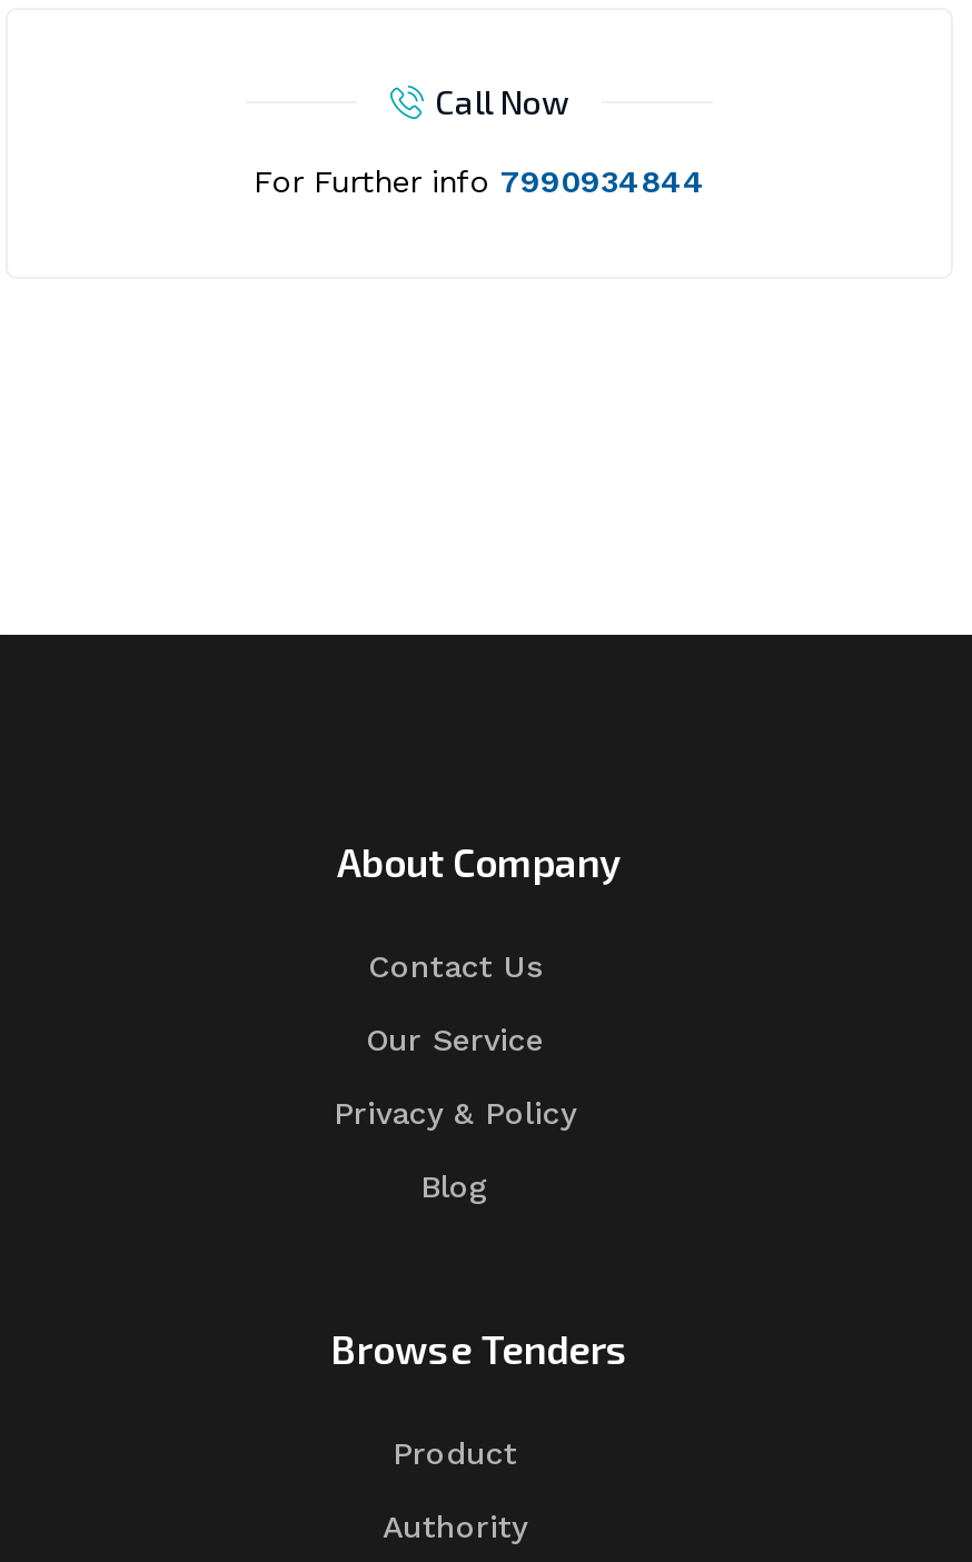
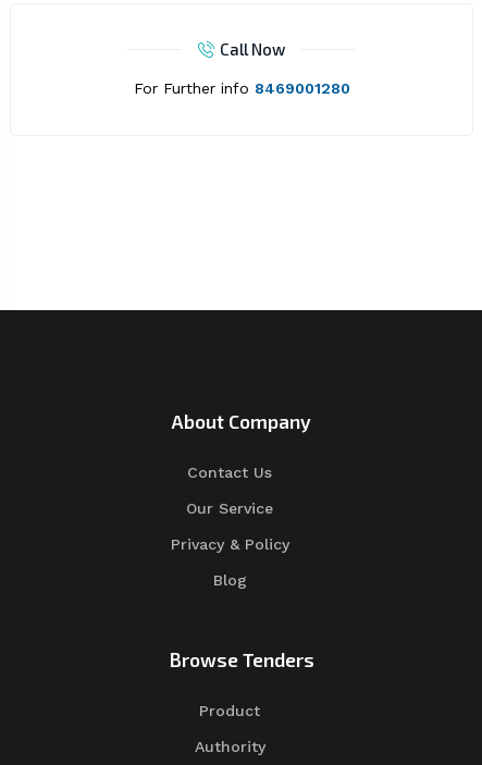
- For Further info 7990934844
+ For Further info 8469001280
